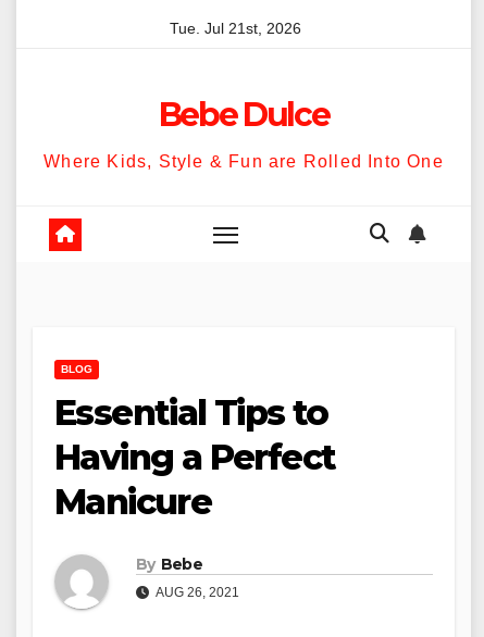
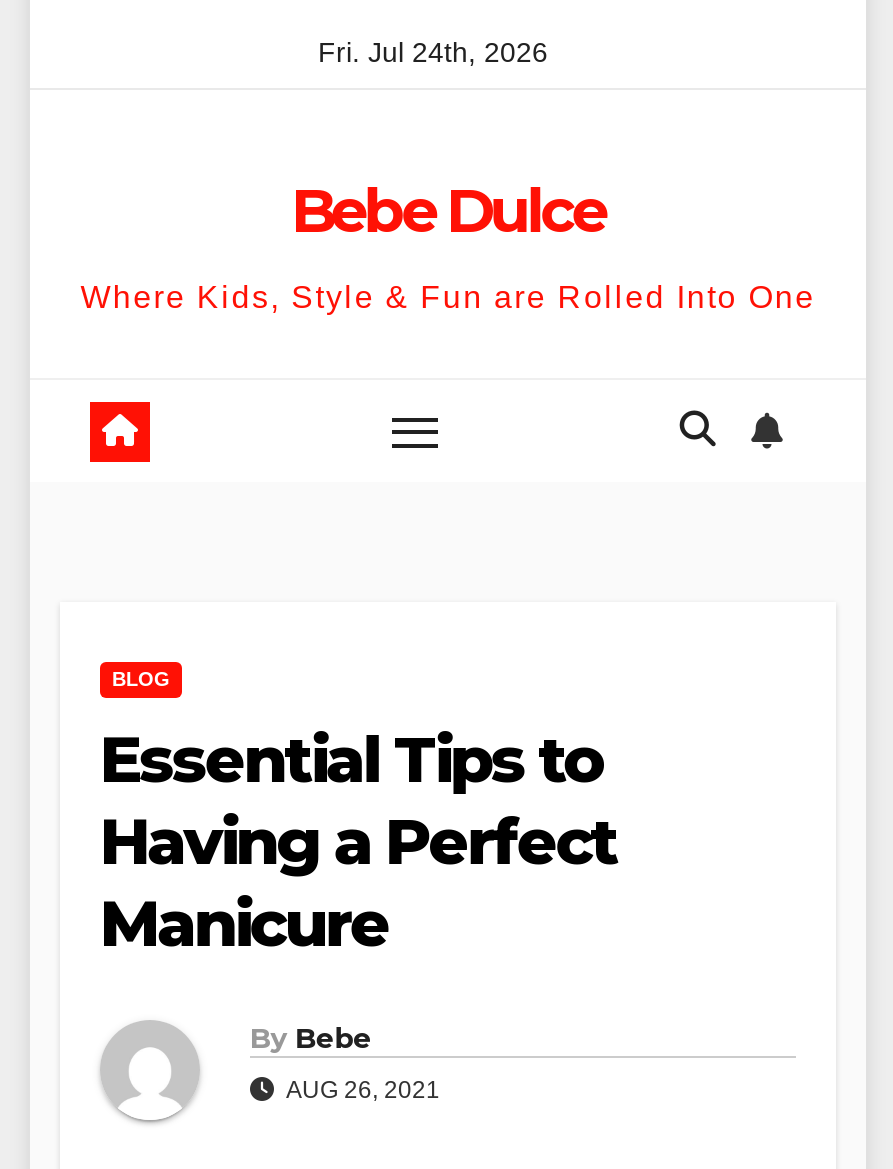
- Tue. Jul 21st, 2026
+ Fri. Jul 24th, 2026
